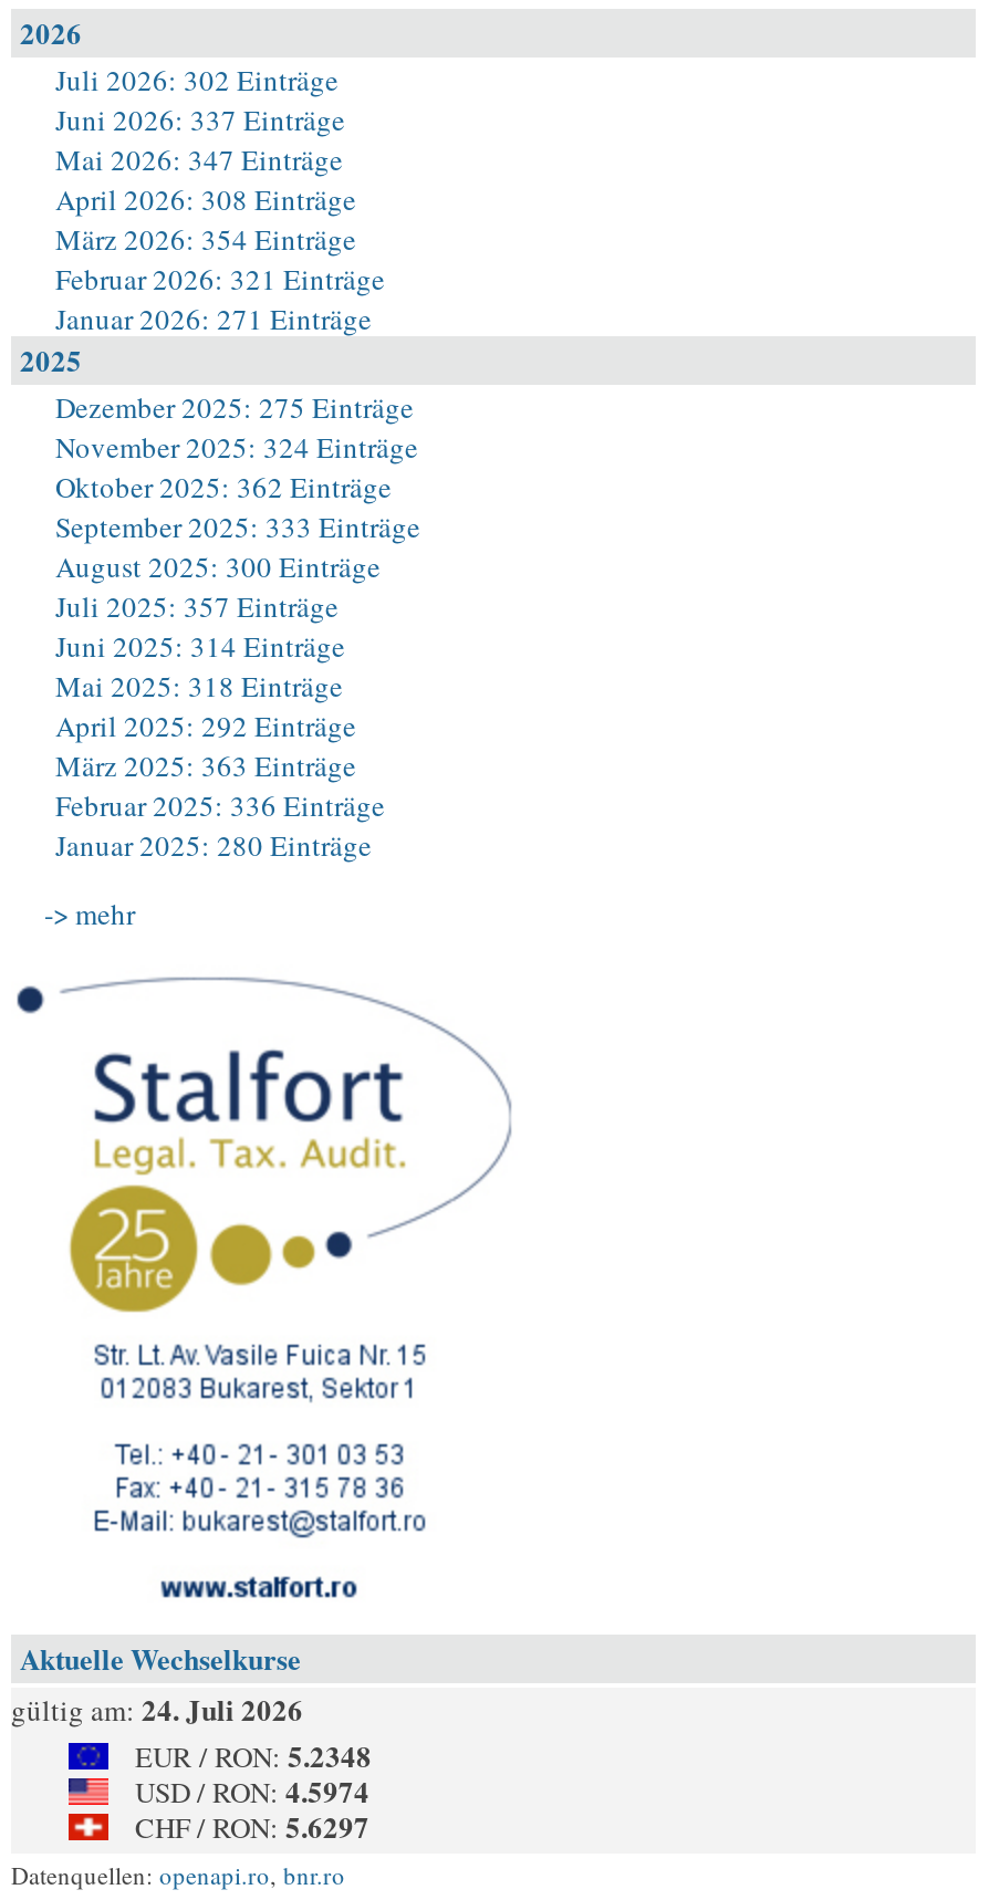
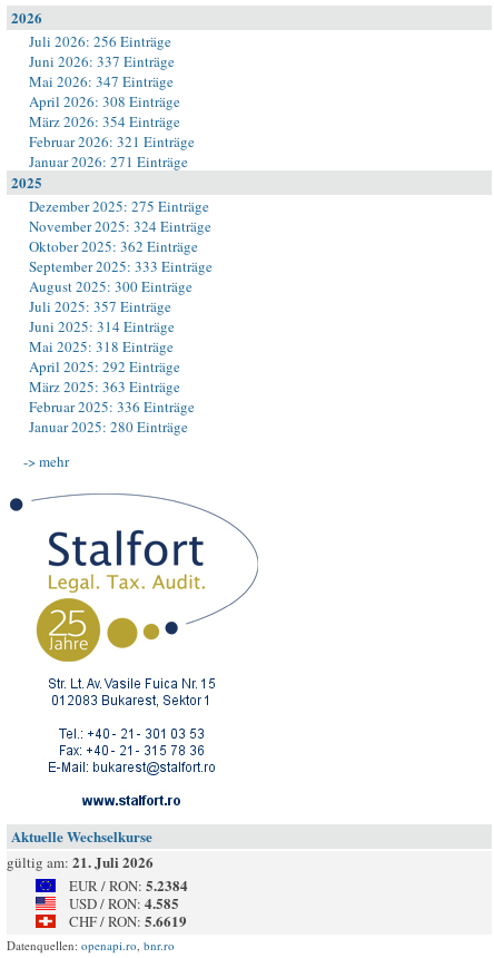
- Juli 2026: 302 Einträge
+ Juli 2026: 256 Einträge

- gültig am: 24. Juli 2026
+ gültig am: 21. Juli 2026

- EUR / RON: 5.2348
+ EUR / RON: 5.2384

- USD / RON: 4.5974
+ USD / RON: 4.585

- CHF / RON: 5.6297
+ CHF / RON: 5.6619
